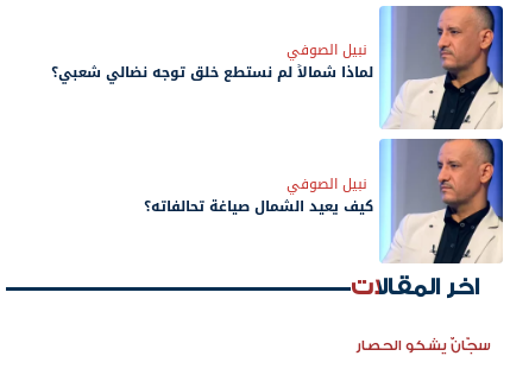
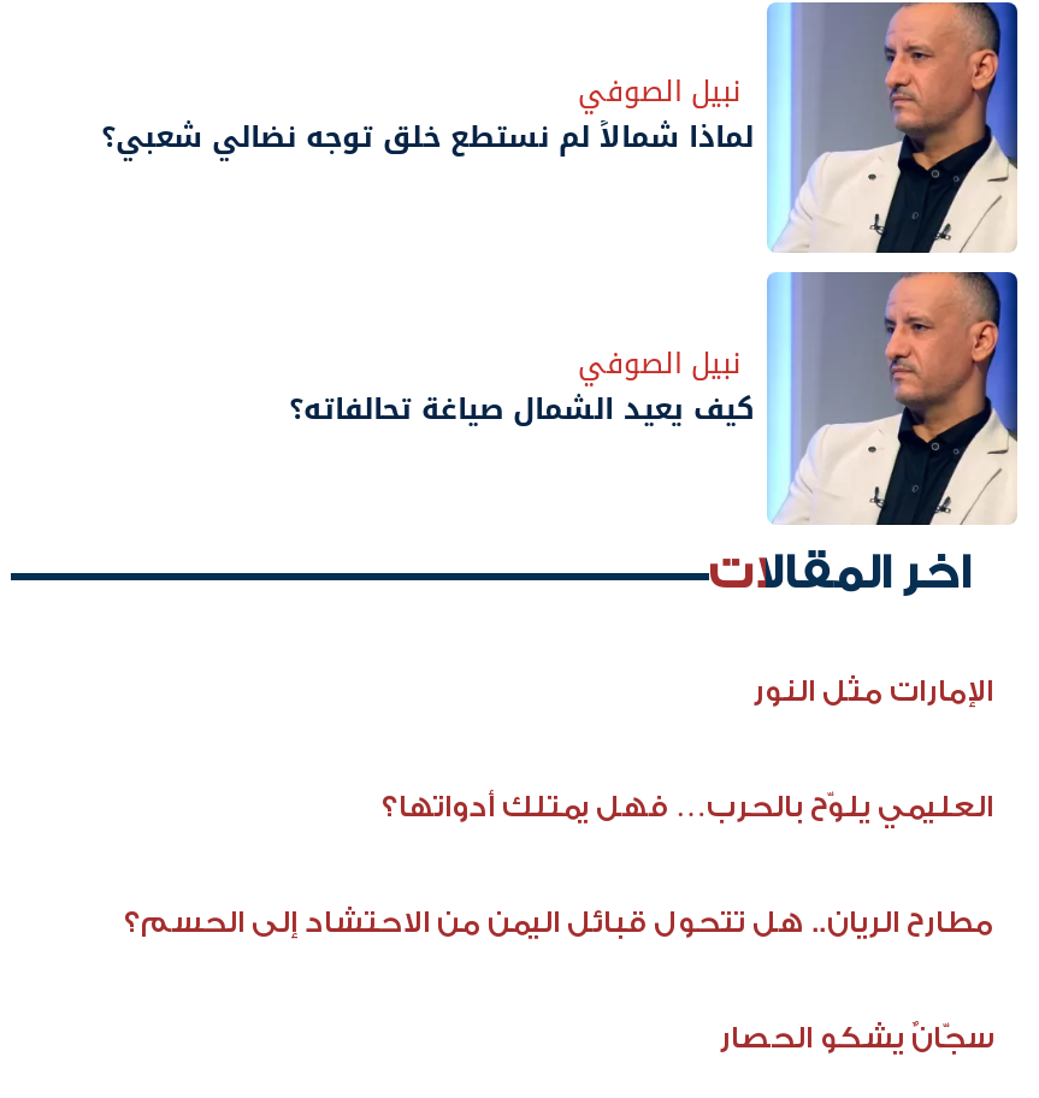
+ الإمارات مثل النور
+ العليمي يلوّح بالحرب… فهل يمتلك أدواتها؟
+ مطارح الريان.. هل تتحول قبائل اليمن من الاحتشاد إلى الحسم؟
